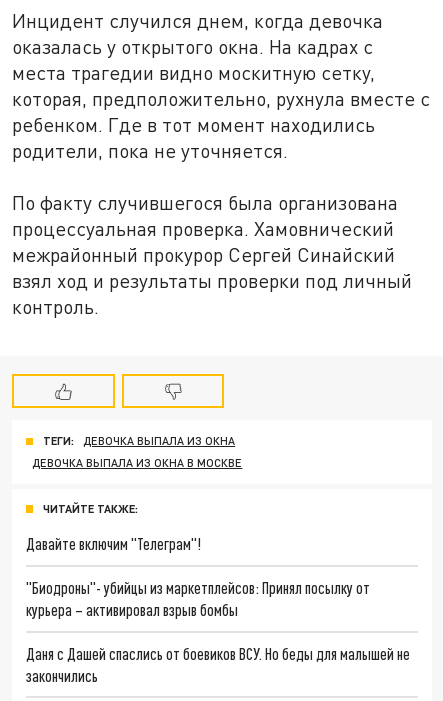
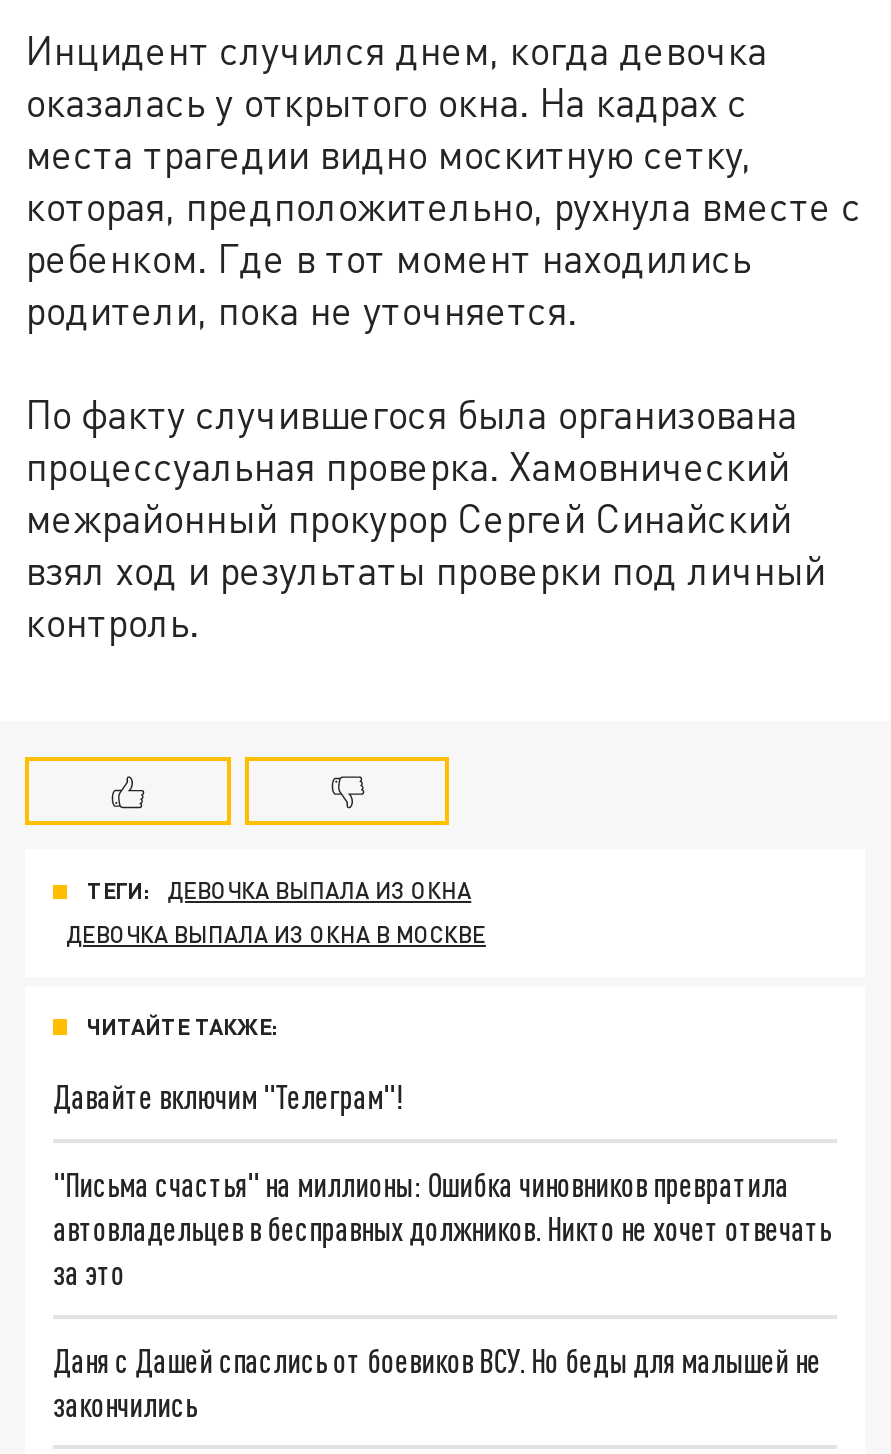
- "Биодроны"- убийцы из маркетплейсов: Принял посылку от
- курьера – активировал взрыв бомбы
+ "Письма счастья" на миллионы: Ошибка чиновников превратила
+ автовладельцев в бесправных должников. Никто не хочет отвечать
+ за это
